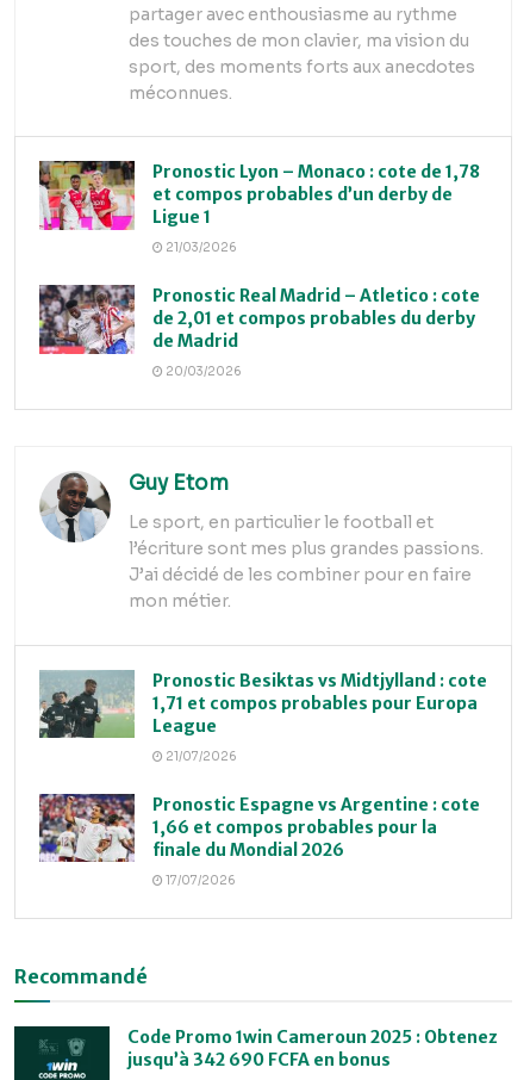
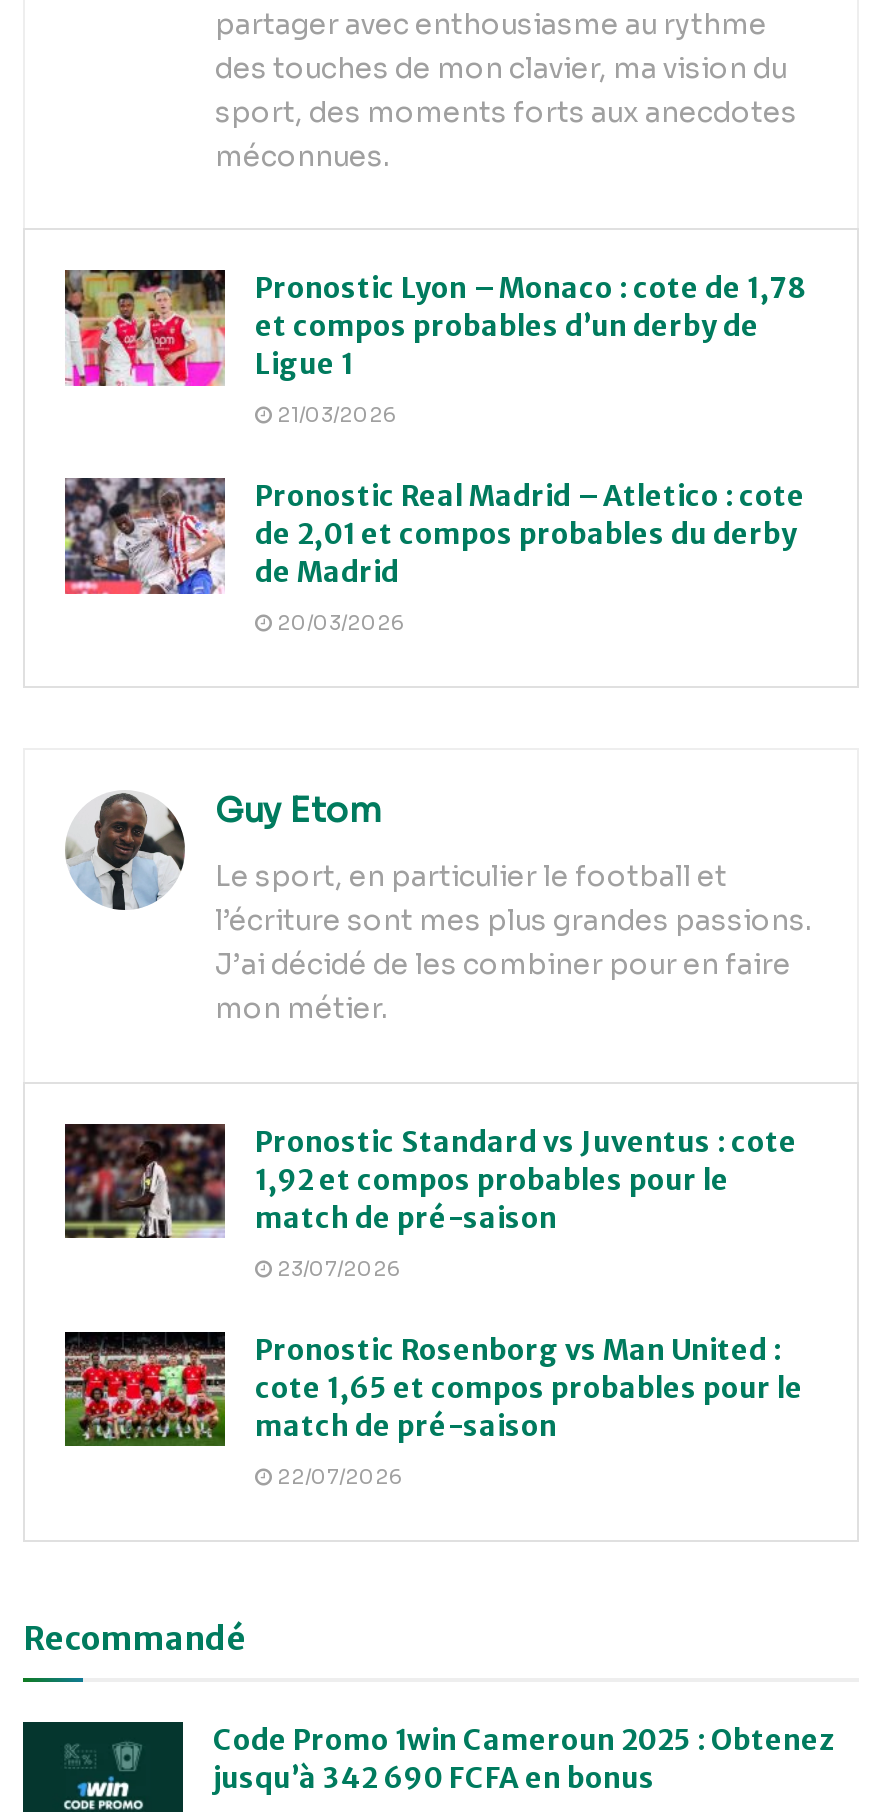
- [image]
- Pronostic Besiktas vs Midtjylland : cote
- 1,71 et compos probables pour Europa
- League
+ [image]
+ Pronostic Standard vs Juventus : cote
+ 1,92 et compos probables pour le
+ match de pré-saison

- 21/07/2026
+ 23/07/2026

- [image]
- Pronostic Espagne vs Argentine : cote
- 1,66 et compos probables pour la
- finale du Mondial 2026
+ [image]
+ Pronostic Rosenborg vs Man United :
+ cote 1,65 et compos probables pour le
+ match de pré-saison

- 17/07/2026
+ 22/07/2026
